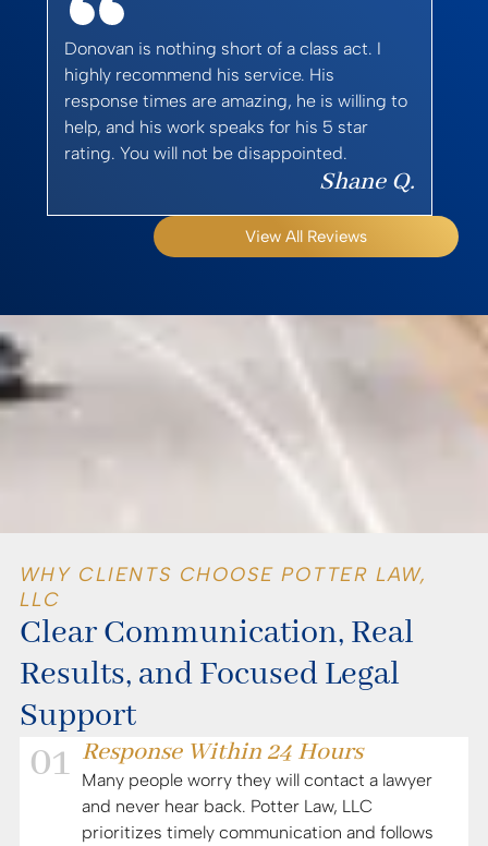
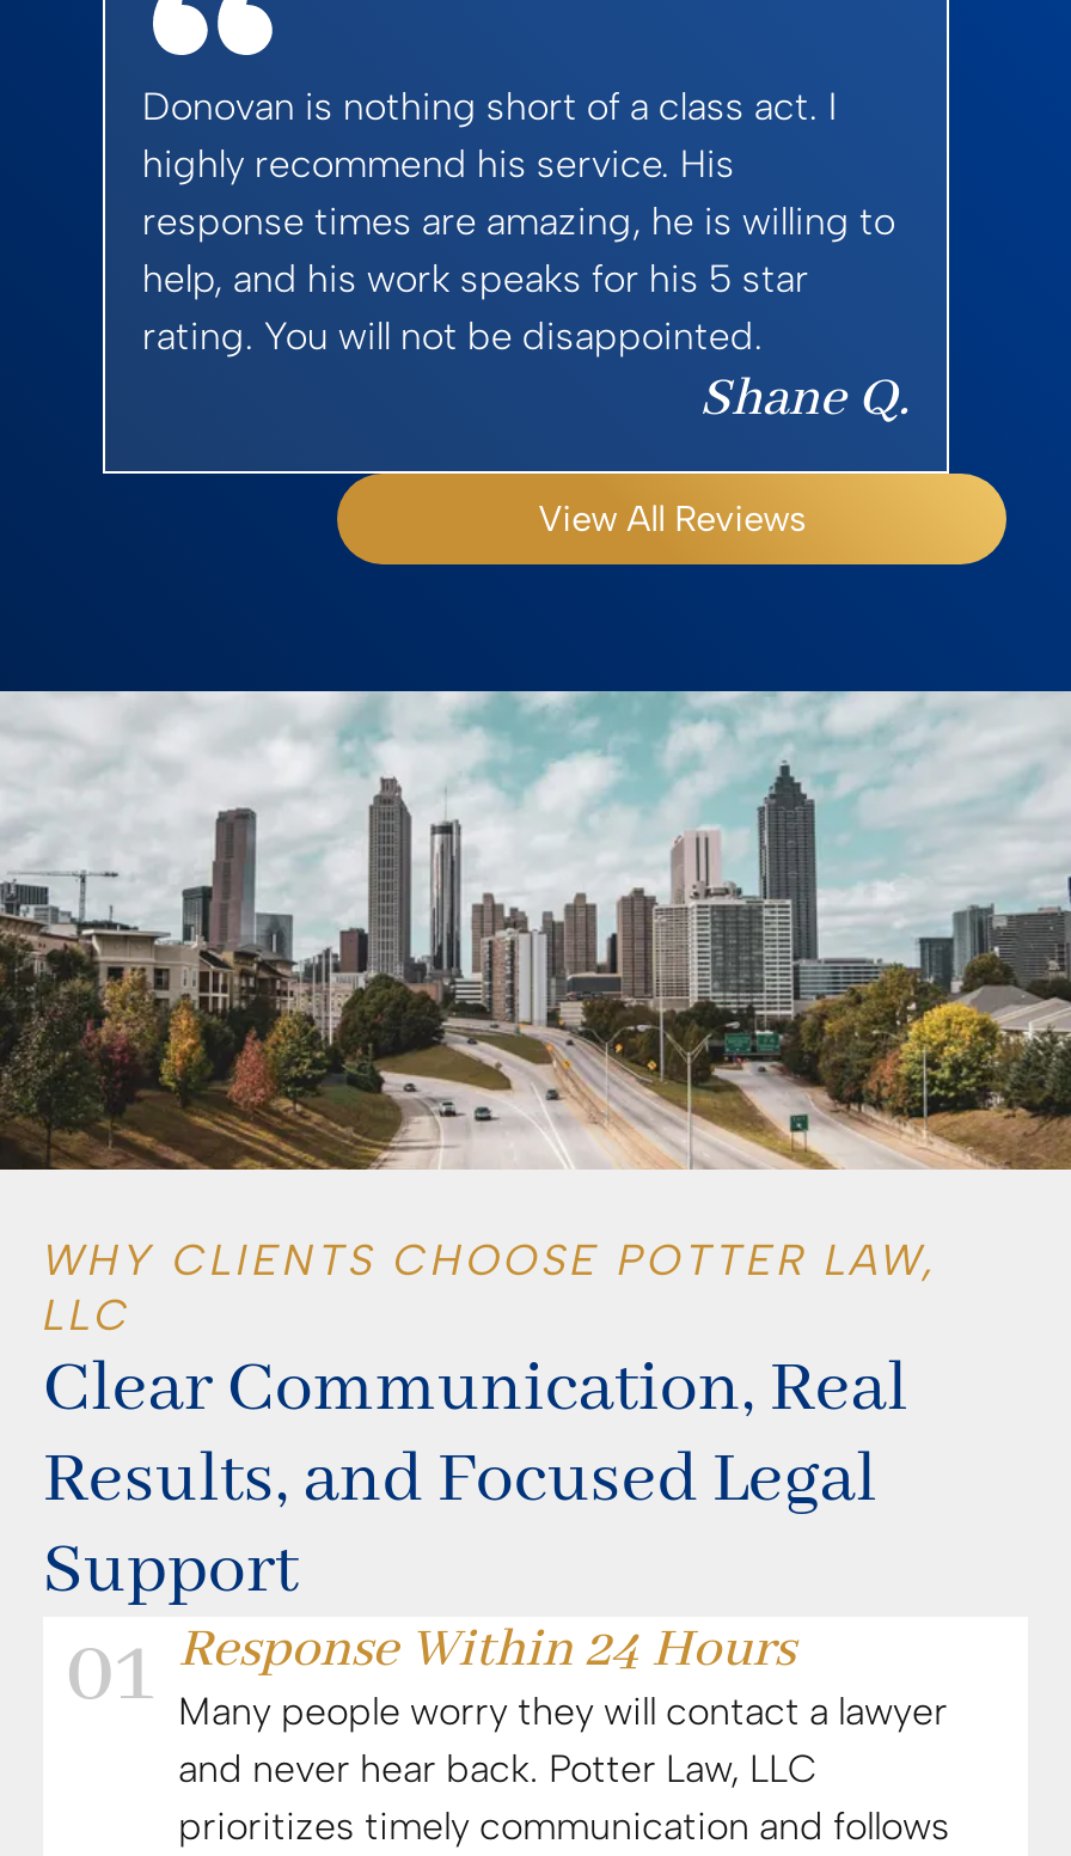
- [image]
+ [image]
